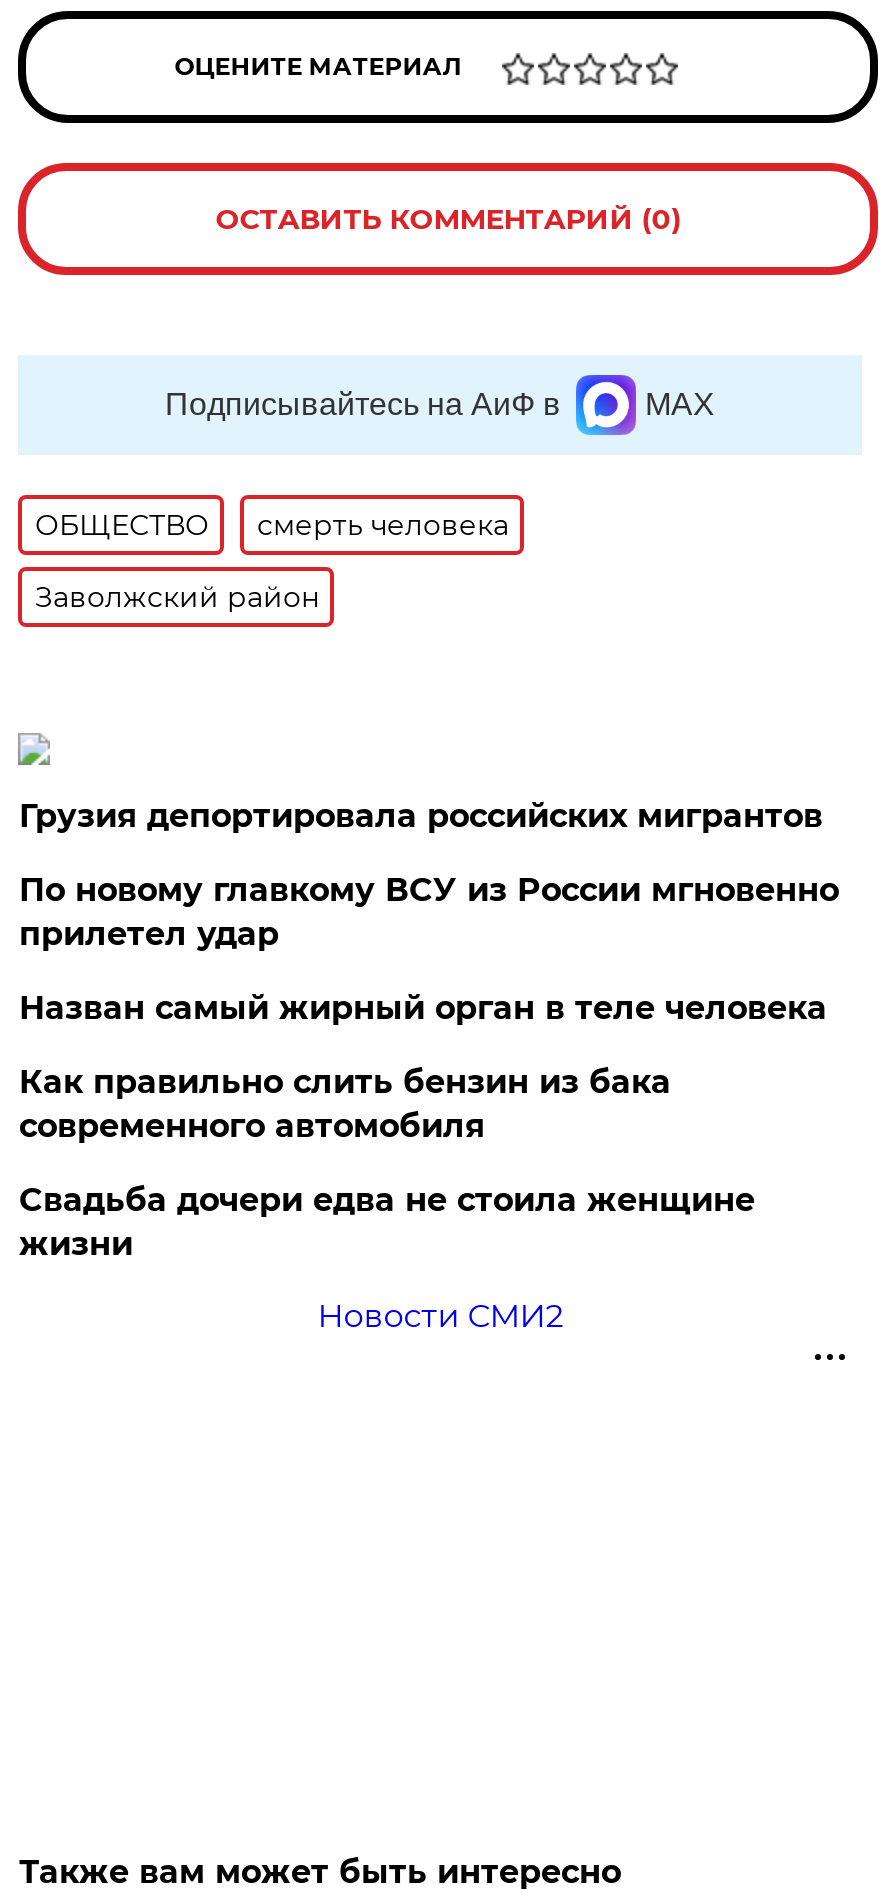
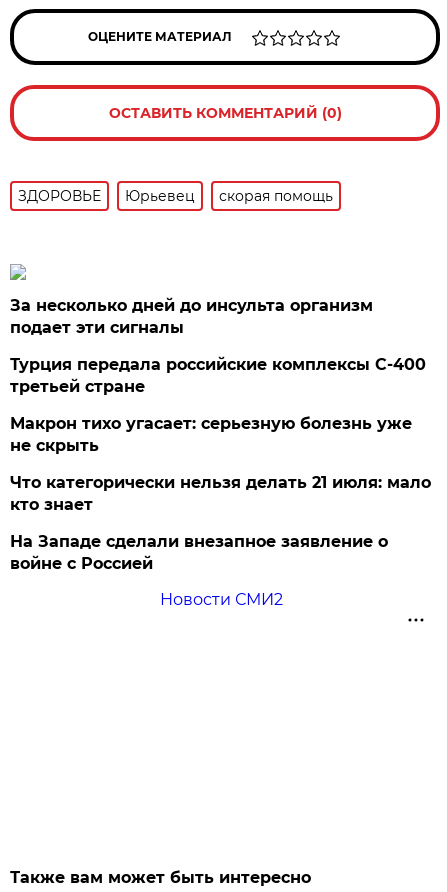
- Подписывайтесь на АиФ в
- MAX
- ОБЩЕСТВО
- смерть человека
- Заволжский район
+ ЗДОРОВЬЕ
+ Юрьевец
+ скорая помощь

- Грузия депортировала российских мигрантов
- По новому главкому ВСУ из России мгновенно
- прилетел удар
- Назван самый жирный орган в теле человека
- Как правильно слить бензин из бака
- современного автомобиля
- Свадьба дочери едва не стоила женщине
- жизни
+ За несколько дней до инсульта организм
+ подает эти сигналы
+ Турция передала российские комплексы С-400
+ третьей стране
+ Макрон тихо угасает: серьезную болезнь уже
+ не скрыть
+ Что категорически нельзя делать 21 июля: мало
+ кто знает
+ На Западе сделали внезапное заявление о
+ войне с Россией
